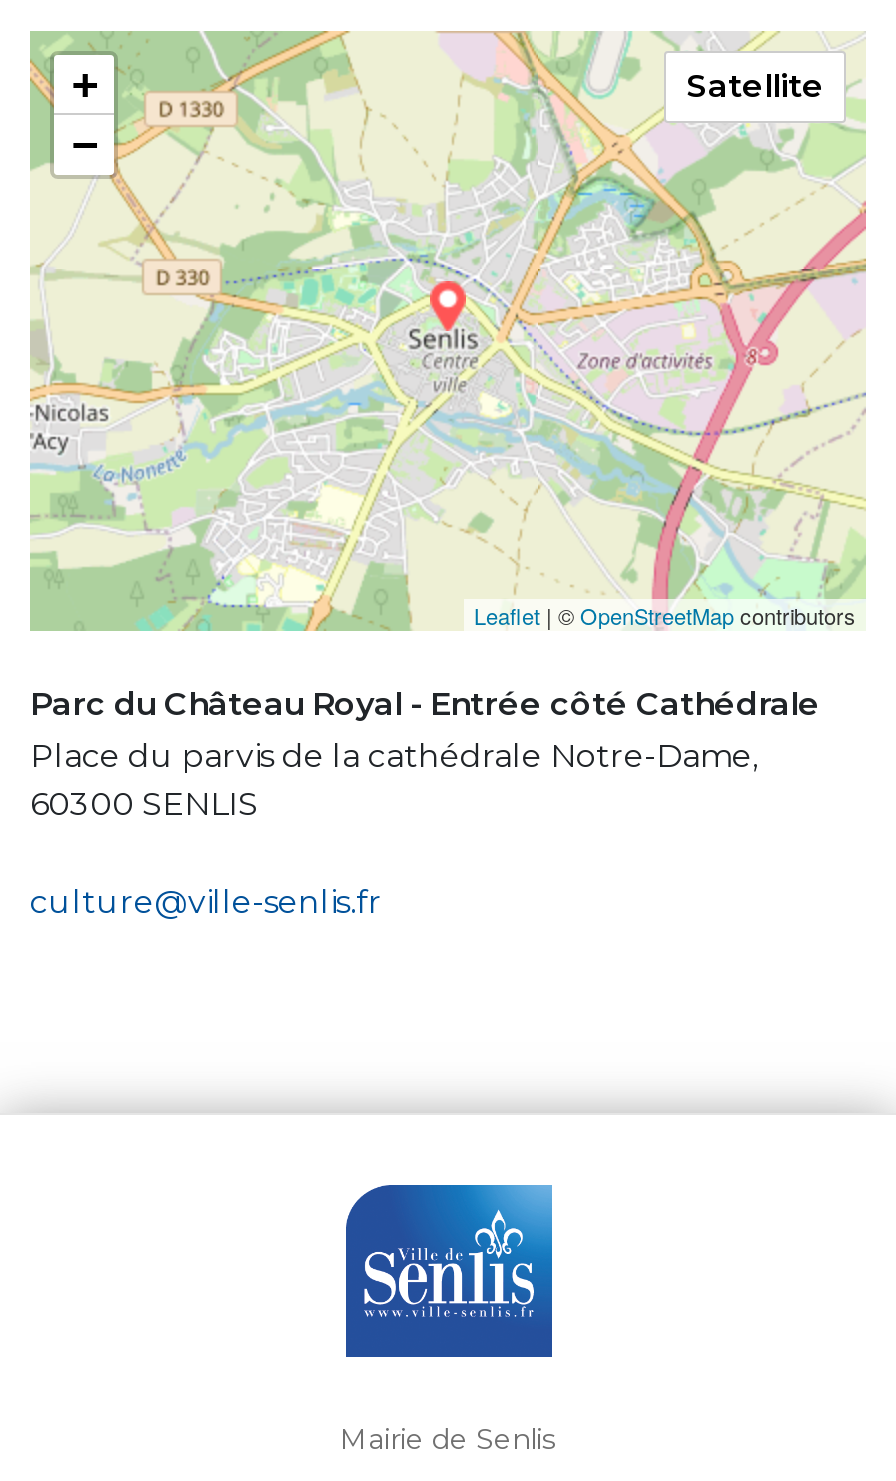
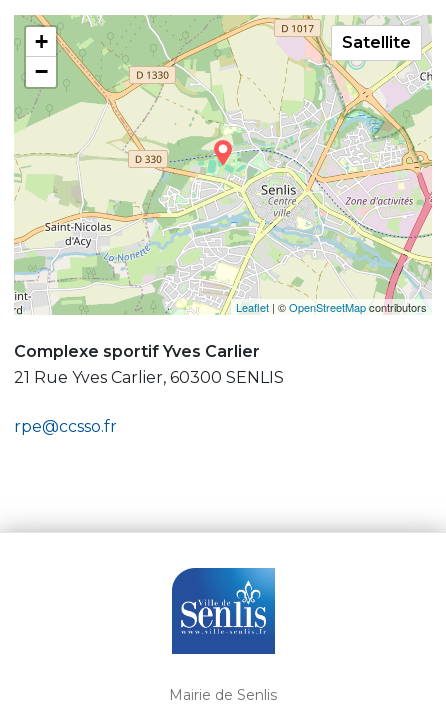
- [image]
- Parc du Château Royal - Entrée côté Cathédrale
- Place du parvis de la cathédrale Notre-Dame,
- 60300 SENLIS
+ [image]
+ Complexe sportif Yves Carlier
+ 21 Rue Yves Carlier, 60300 SENLIS

- culture@ville-senlis.fr
+ rpe@ccsso.fr
